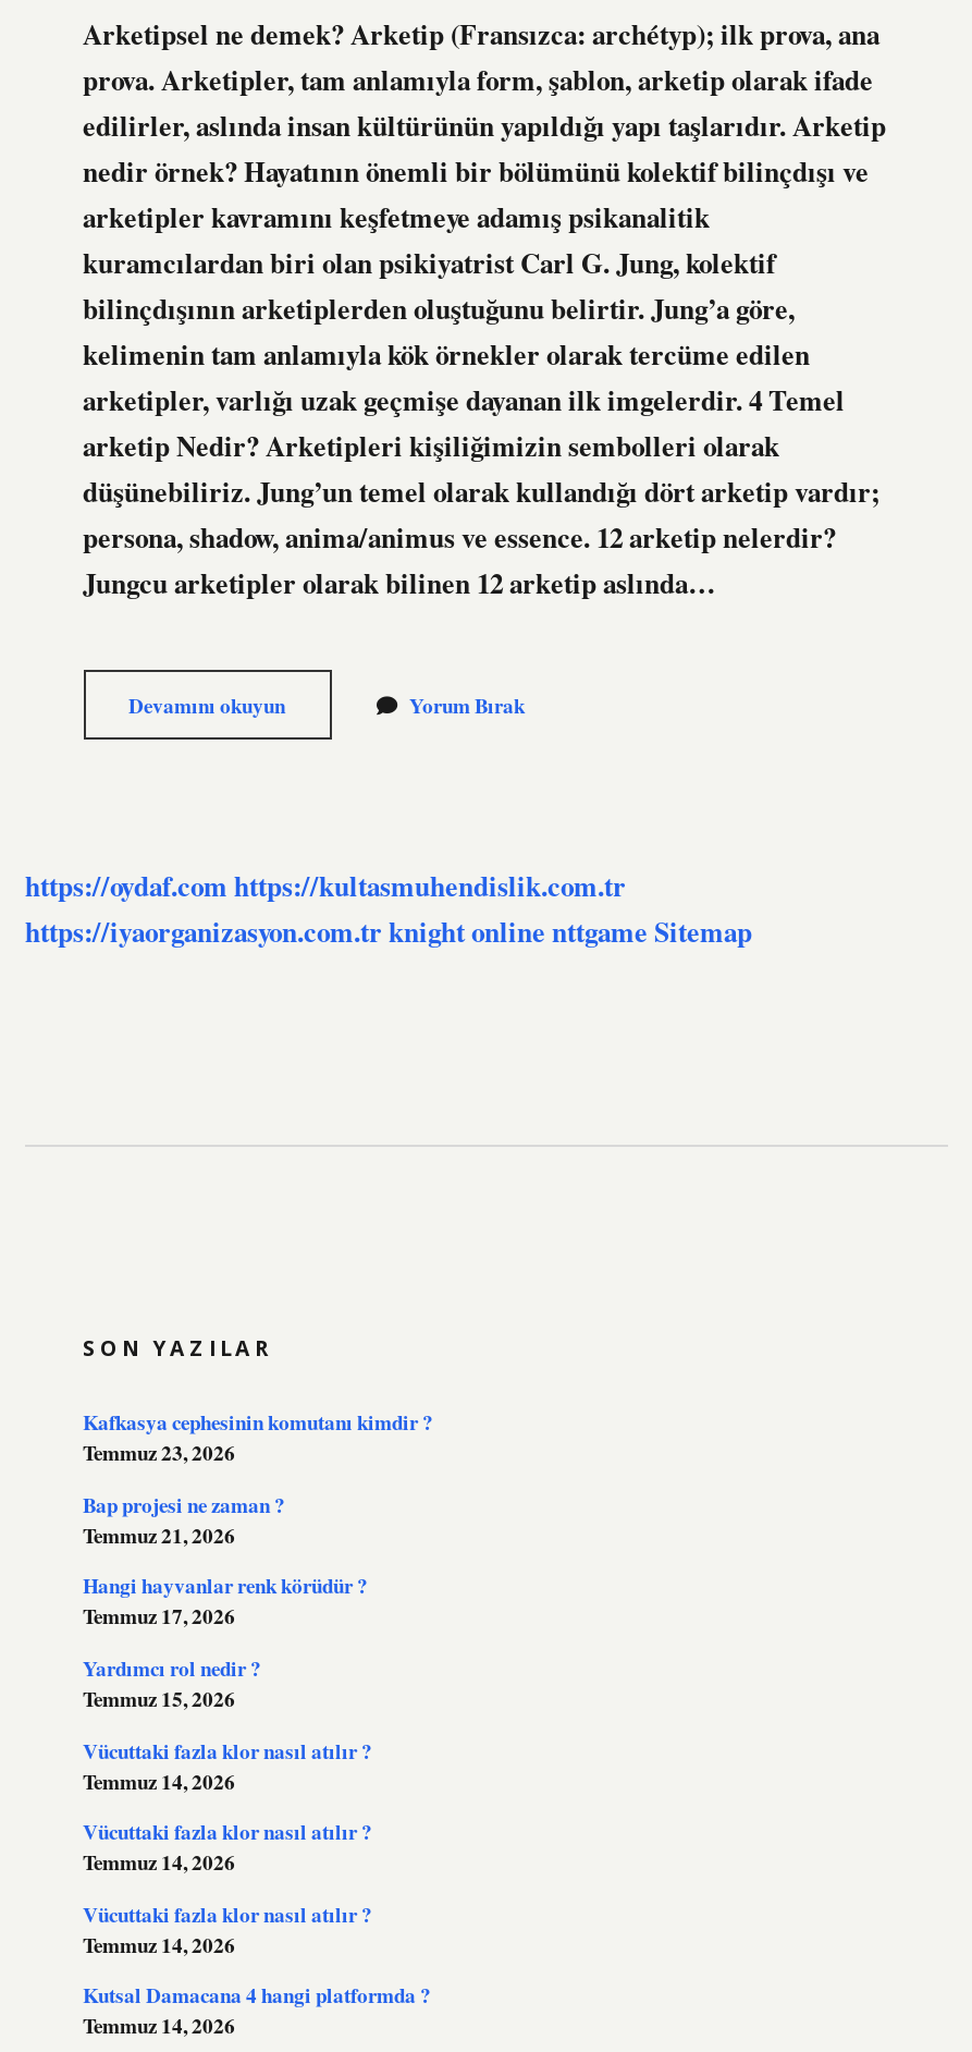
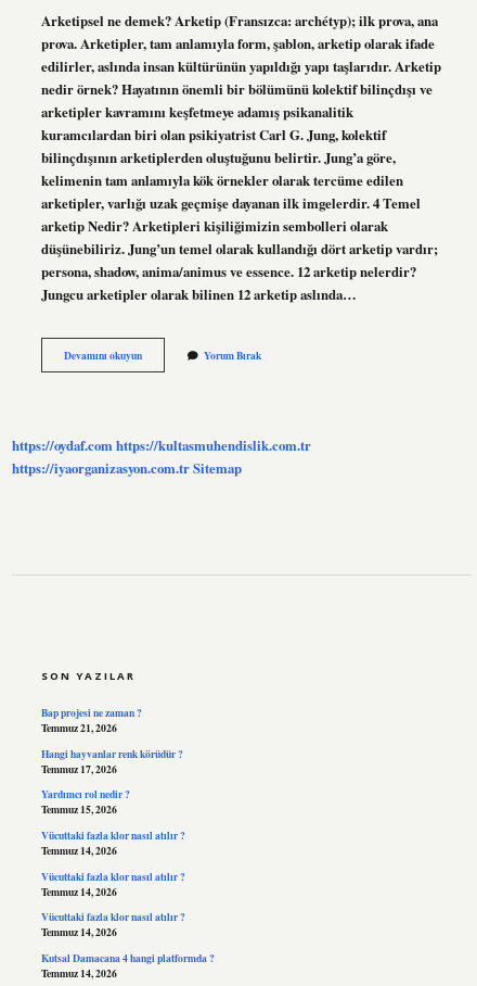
- https://iyaorganizasyon.com.tr knight online nttgame Sitemap
+ https://iyaorganizasyon.com.tr Sitemap

- Kafkasya cephesinin komutanı kimdir ?
- Temmuz 23, 2026
